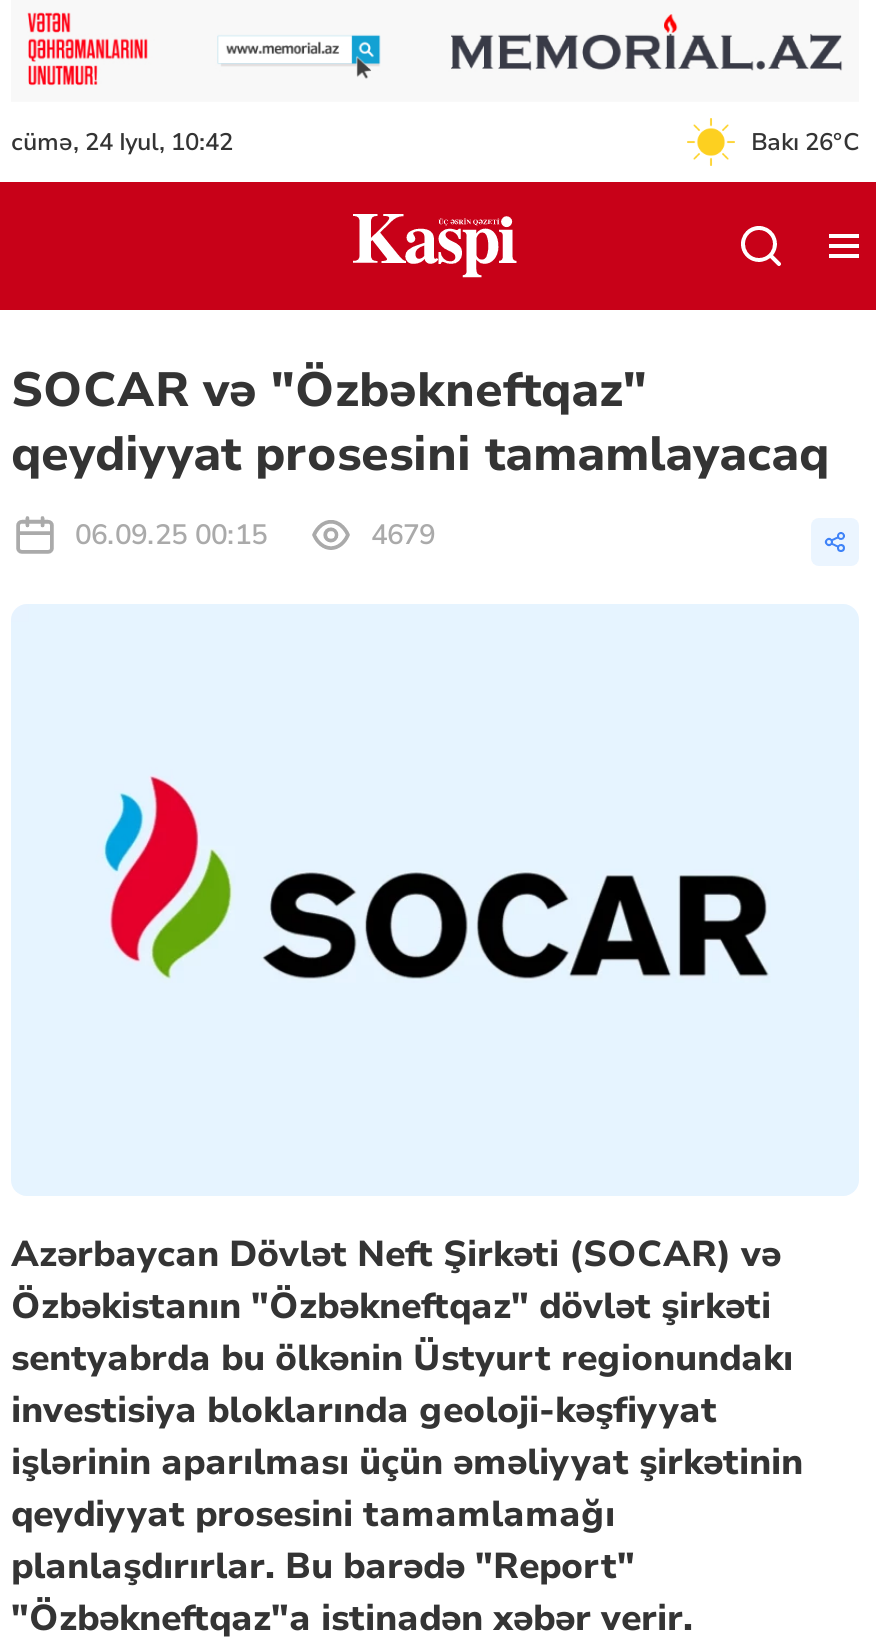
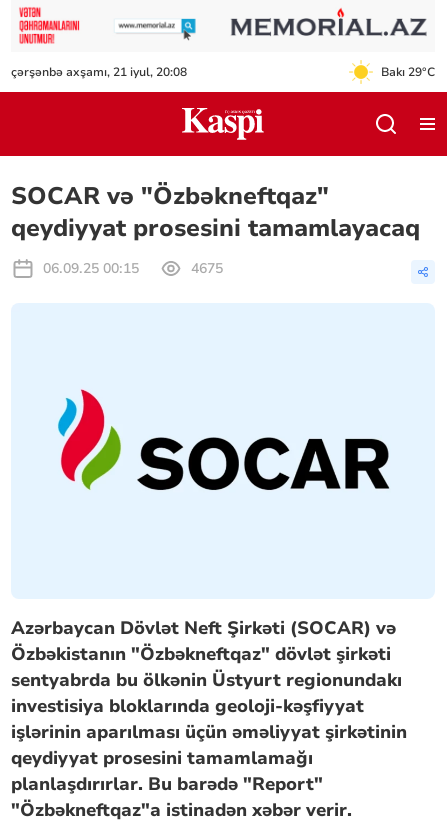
- cümə, 24 Iyul, 10:42
- Bakı 26°C
+ çərşənbə axşamı, 21 iyul, 20:08
+ Bakı 29°C

- 4679
+ 4675
